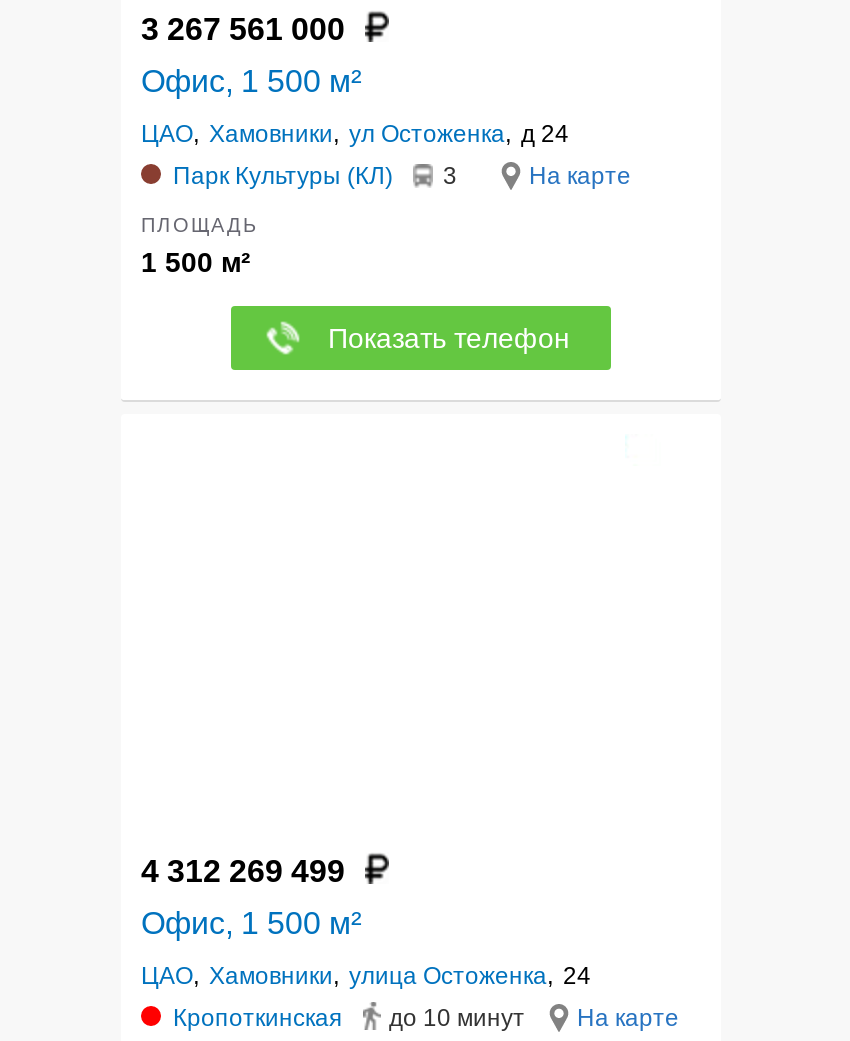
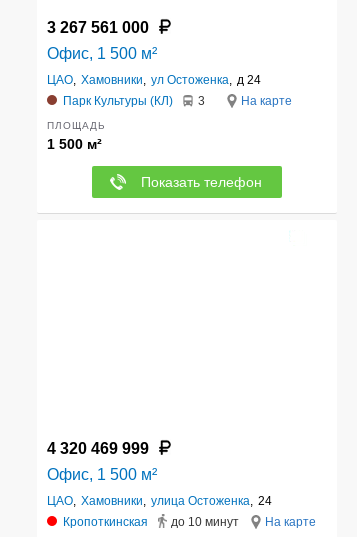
- 4 312 269 499
+ 4 320 469 999
